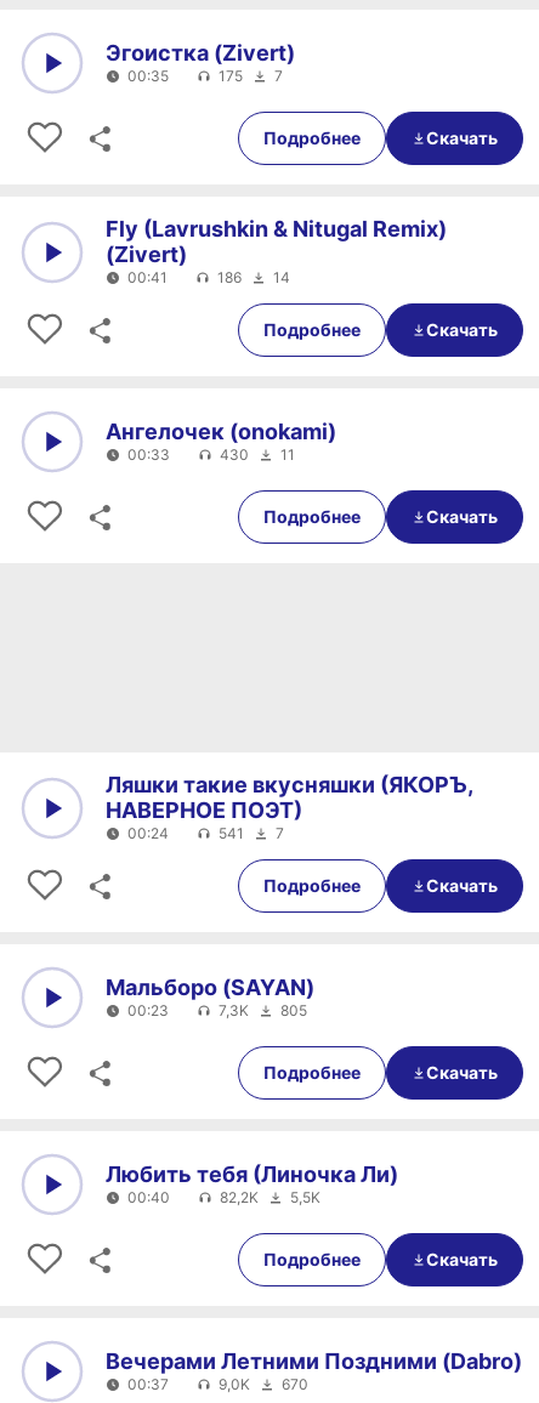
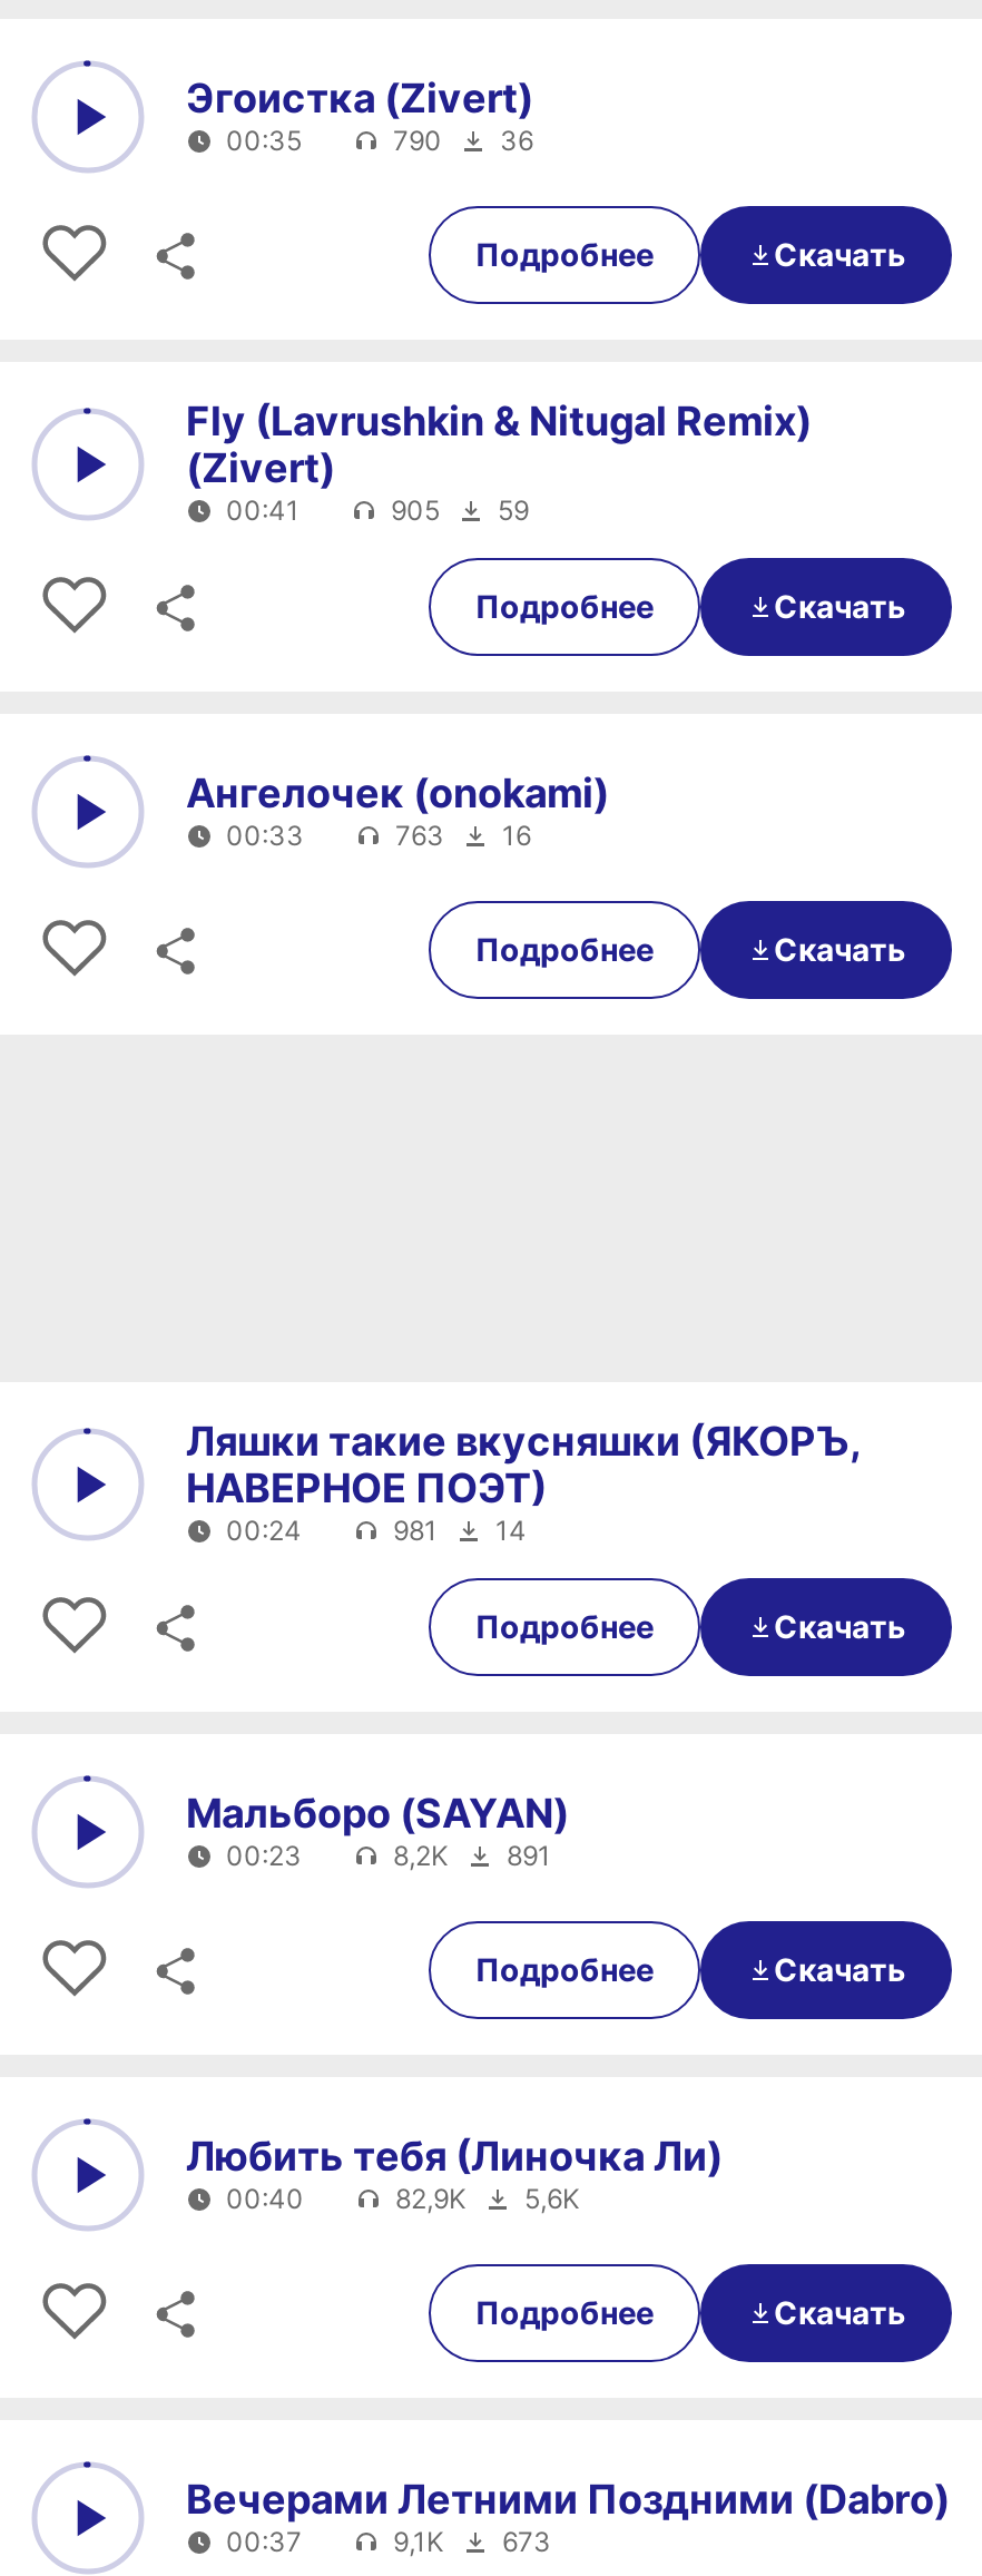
- 175
+ 790

- 7
+ 36

- 186
+ 905

- 14
+ 59

- 430
+ 763

- 11
+ 16

- 541
+ 981

- 7
+ 14

- 7,3K
- 805
+ 8,2K
+ 891

- 82,2K
- 5,5K
+ 82,9K
+ 5,6K

- 9,0K
- 670
+ 9,1K
+ 673
